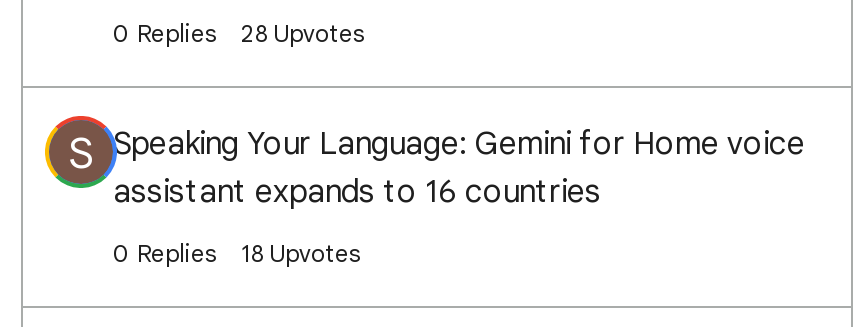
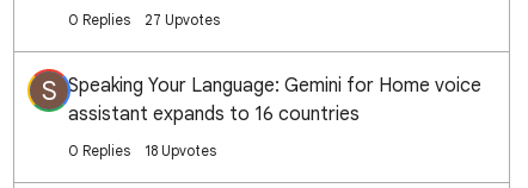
- 28 Upvotes
+ 27 Upvotes
